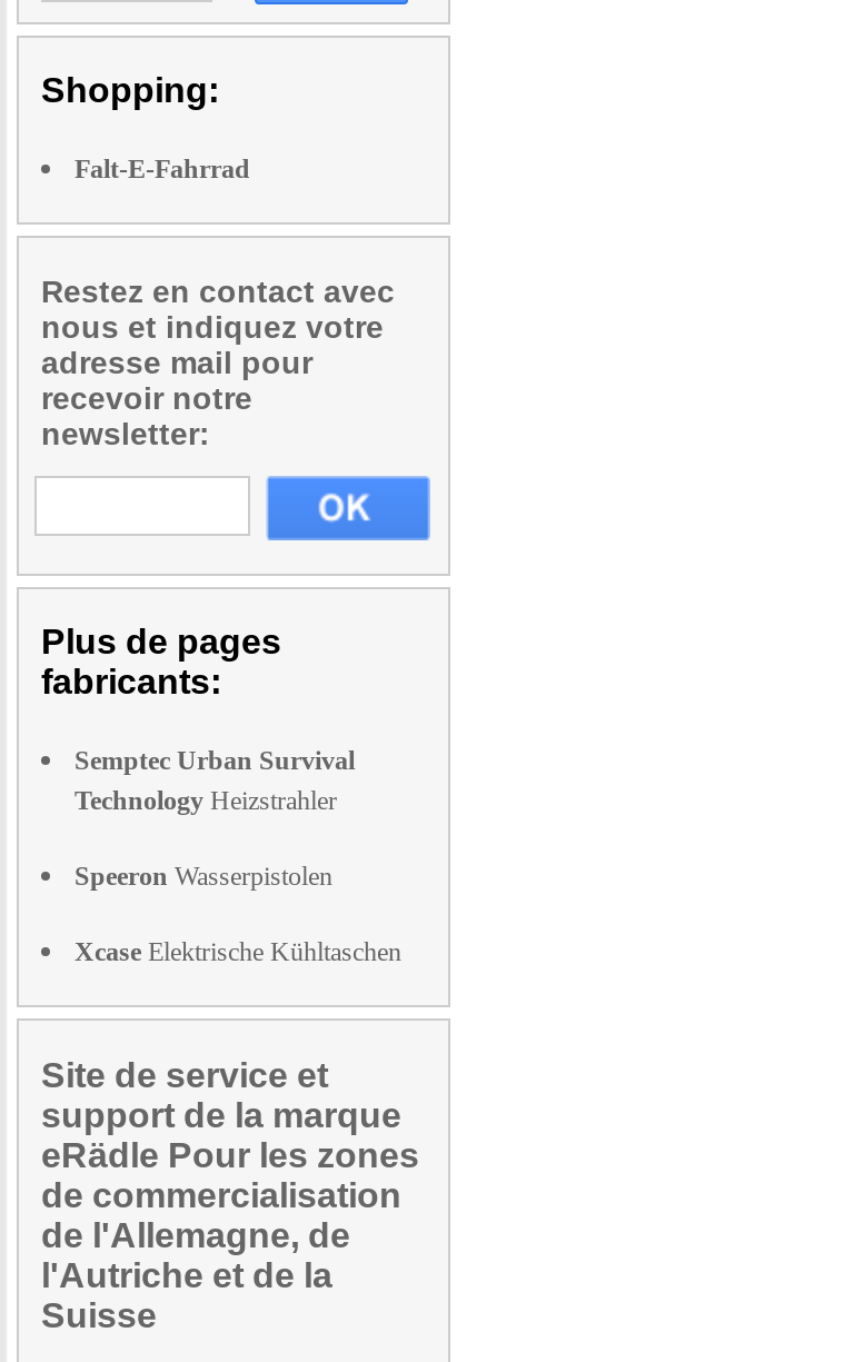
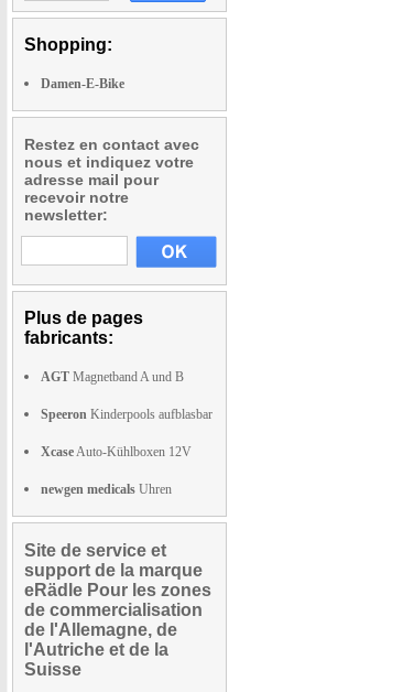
- Falt-E-Fahrrad
+ Damen-E-Bike

- Semptec Urban Survival
- Technology Heizstrahler
- Speeron Wasserpistolen
- Xcase Elektrische Kühltaschen
+ AGT Magnetband A und B
+ Speeron Kinderpools aufblasbar
+ XcaseAuto-Kühlboxen 12V
+ newgen medicals Uhren
